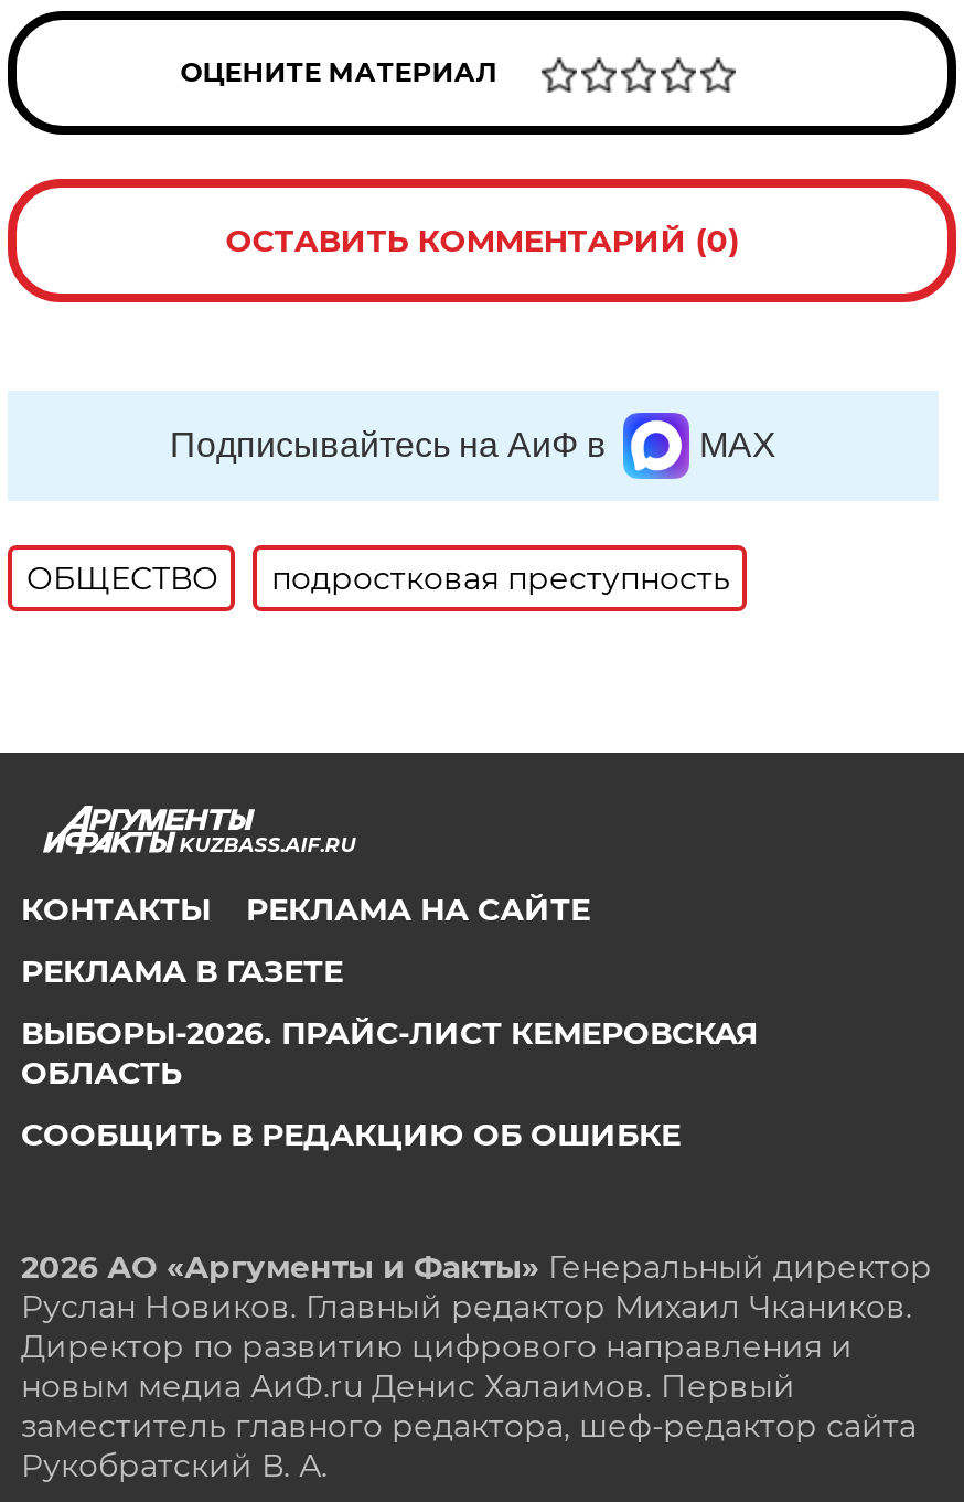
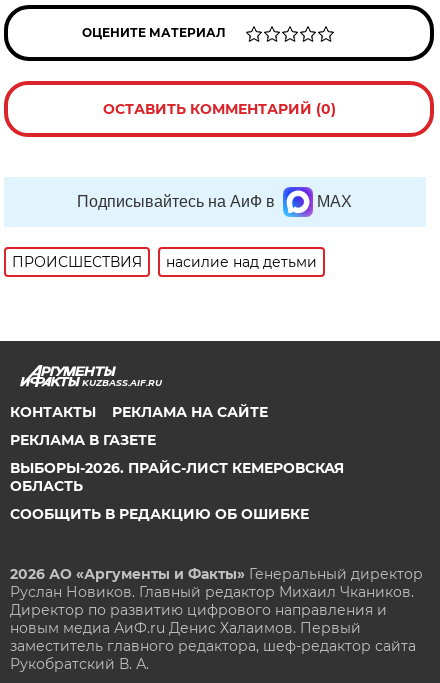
- ОБЩЕСТВО
- подростковая преступность
+ ПРОИСШЕСТВИЯ
+ насилие над детьми
